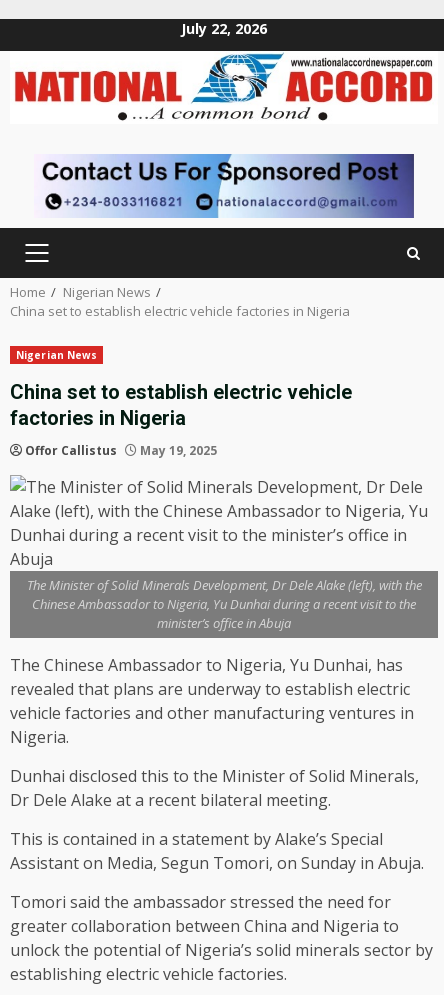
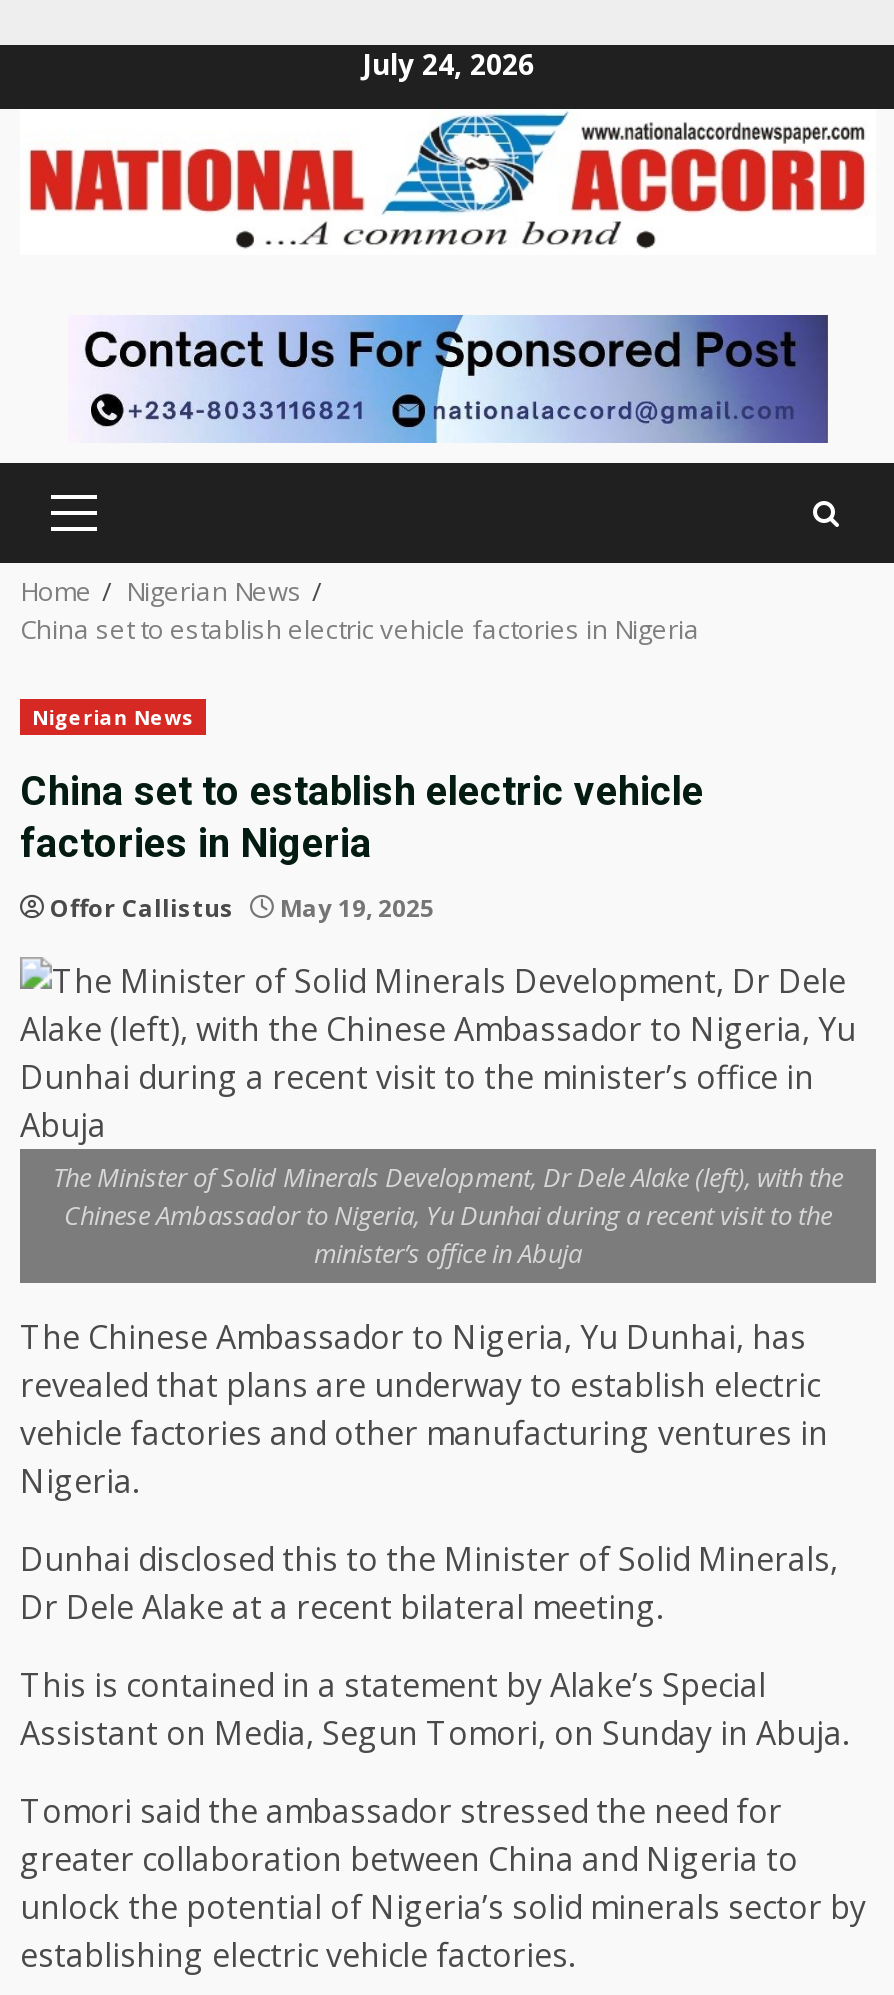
- July 22, 2026
+ July 24, 2026
